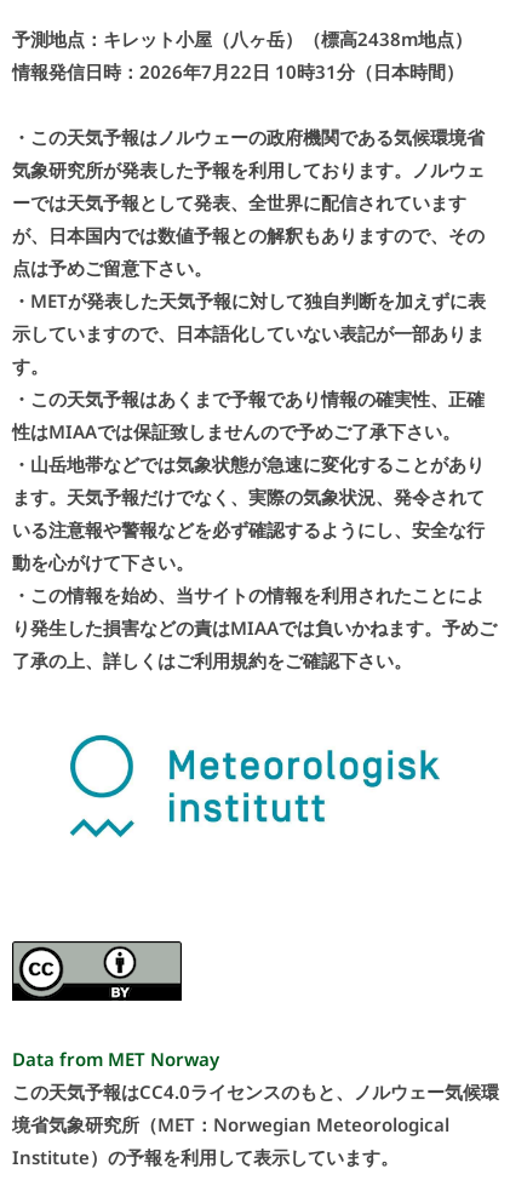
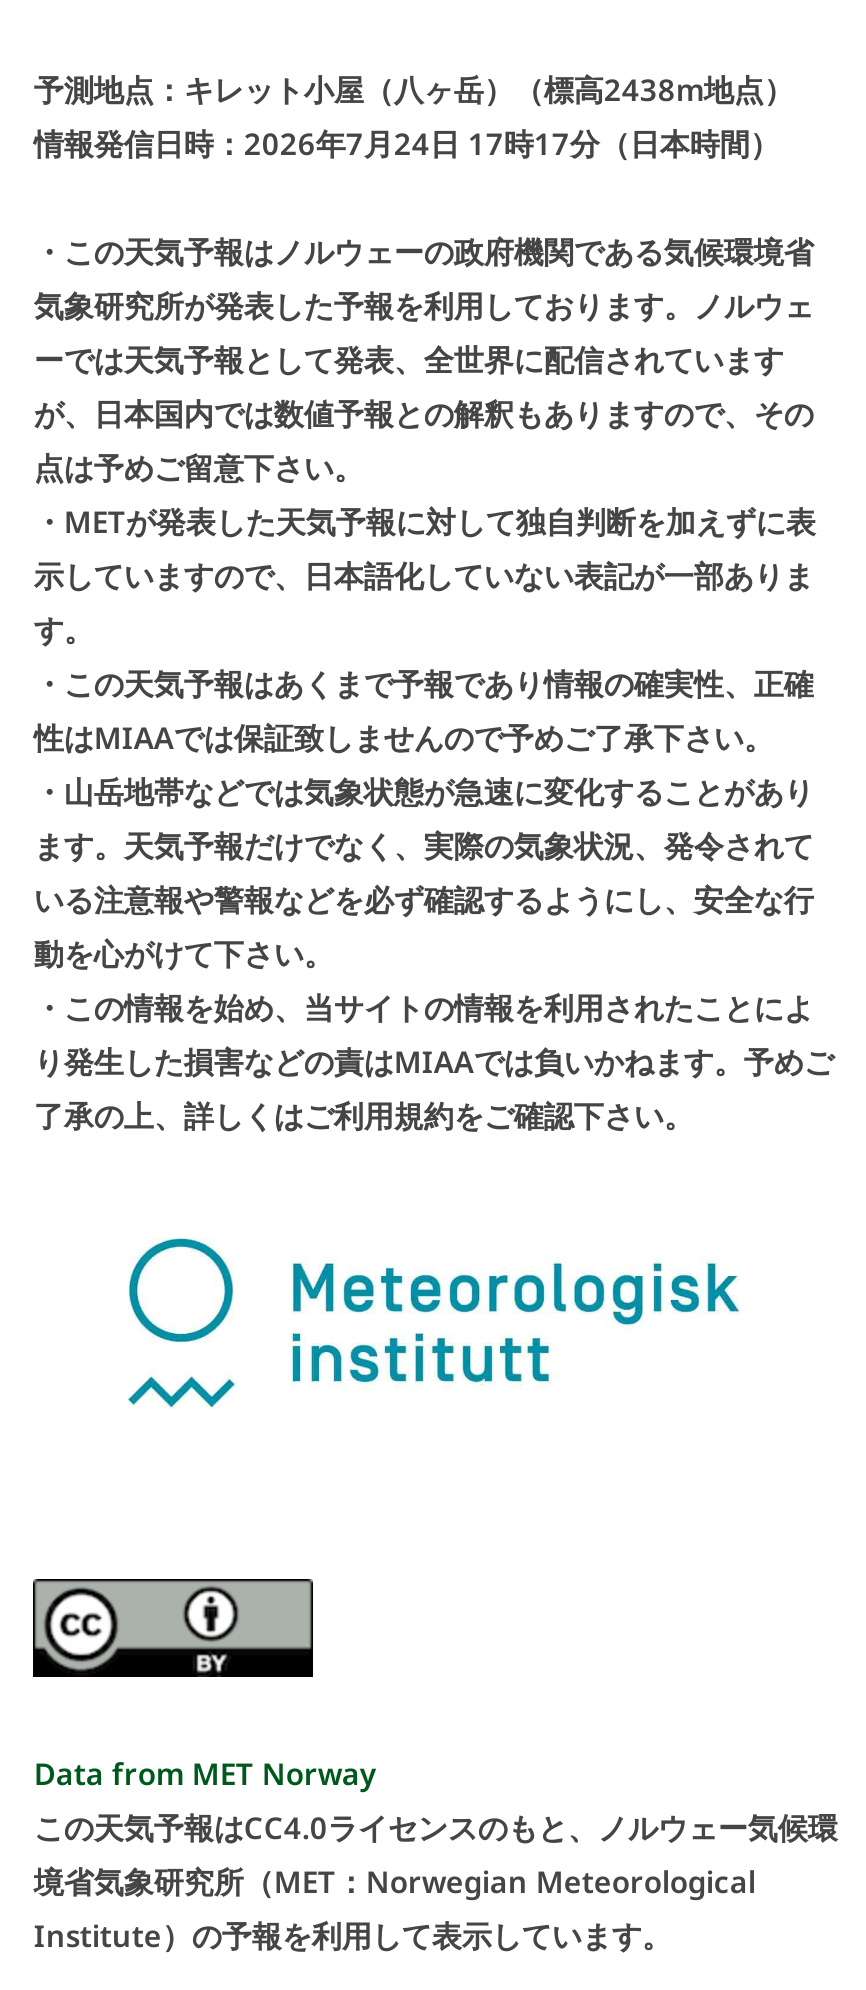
- 情報発信日時：2026年7月22日 10時31分（日本時間）
+ 情報発信日時：2026年7月24日 17時17分（日本時間）
